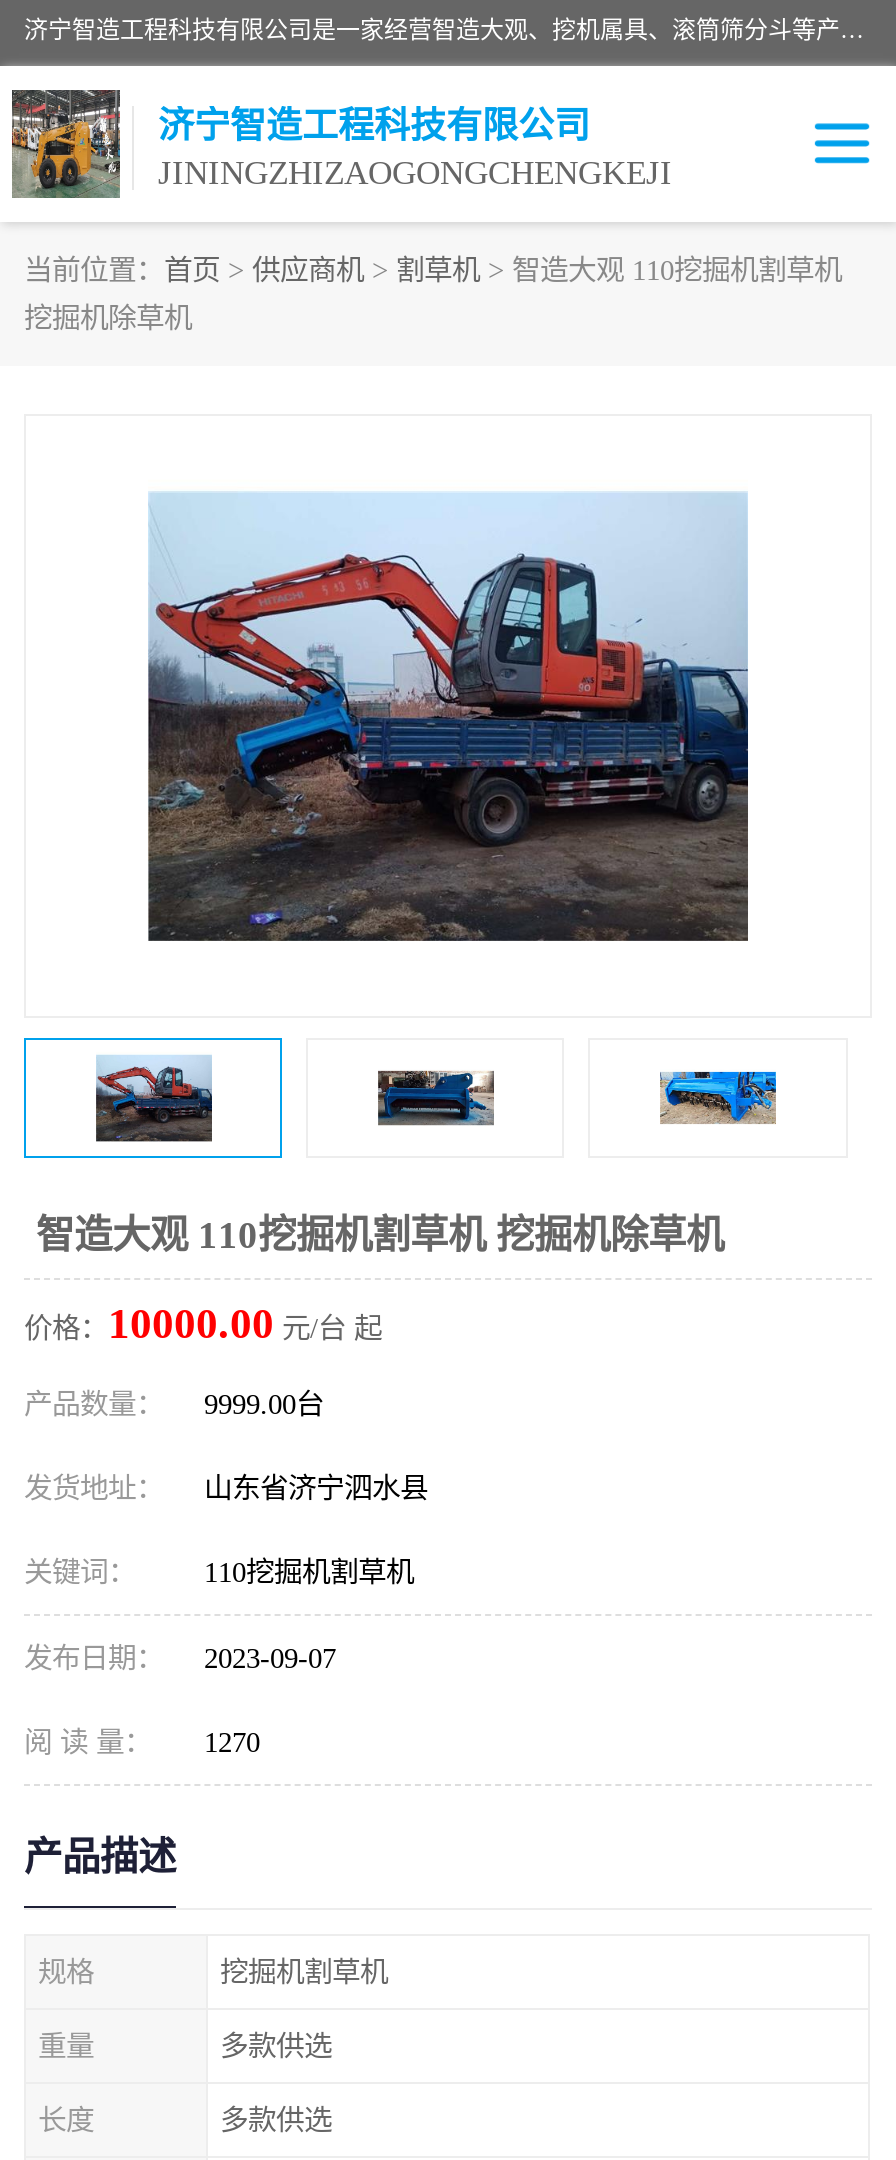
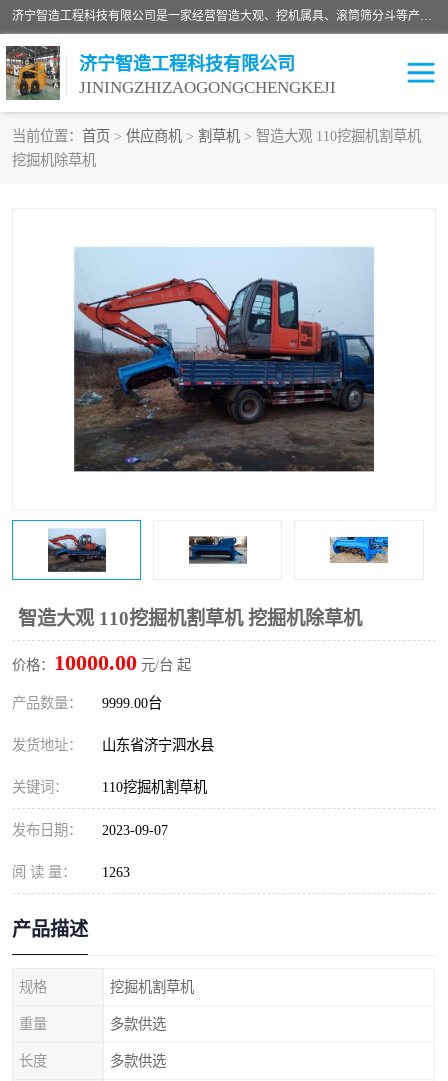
- 阅 读 量： 1270
+ 阅 读 量： 1263
